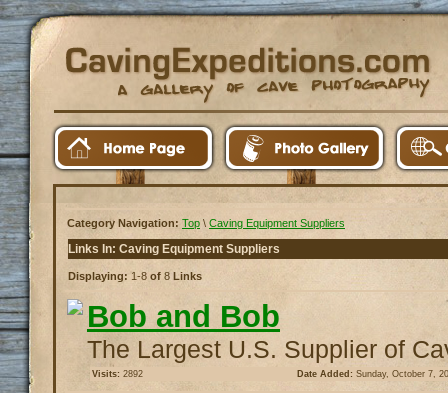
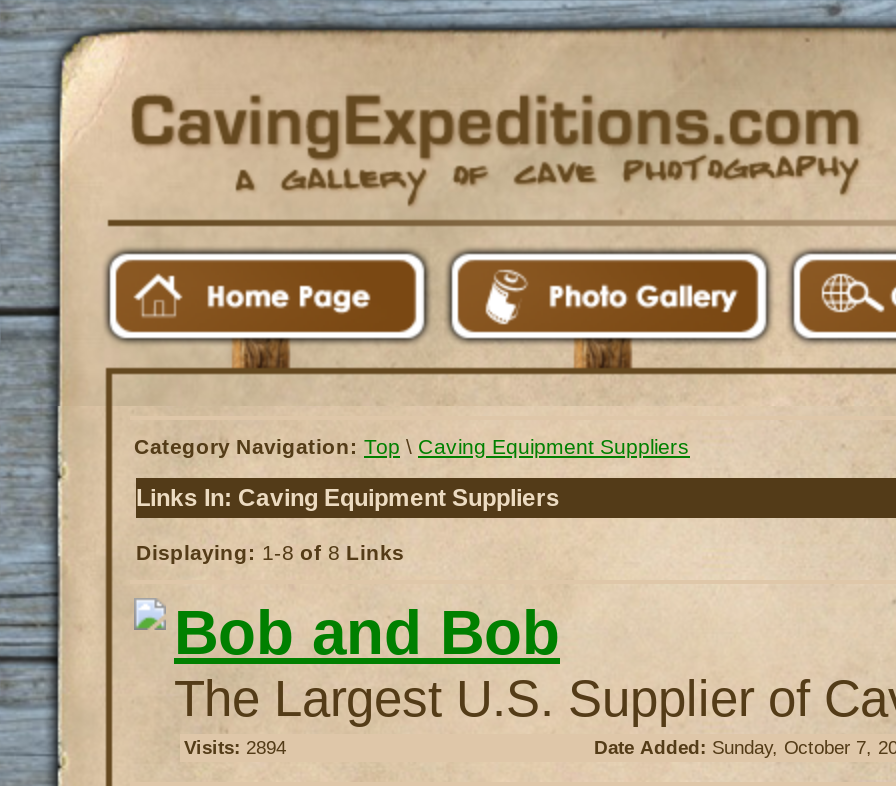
- Visits: 2892
+ Visits: 2894
